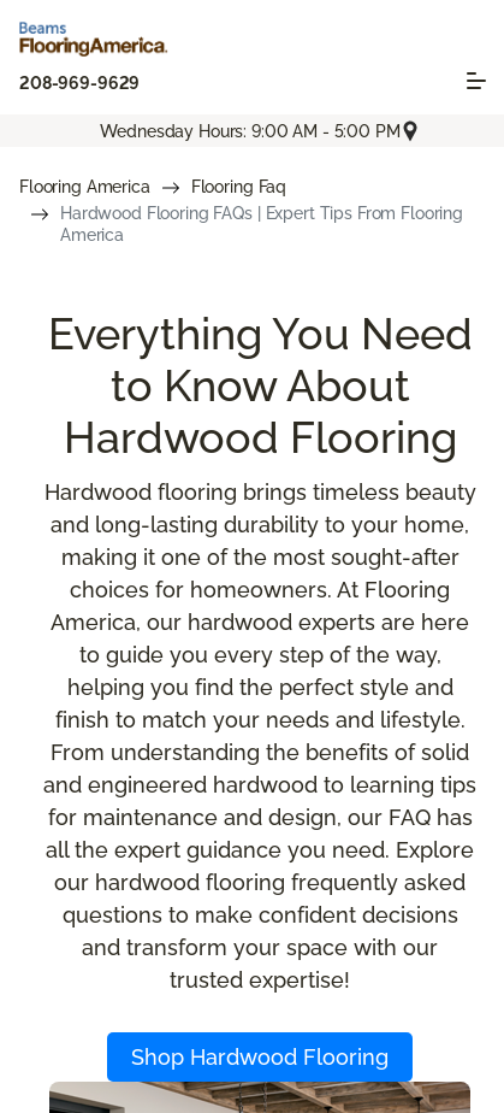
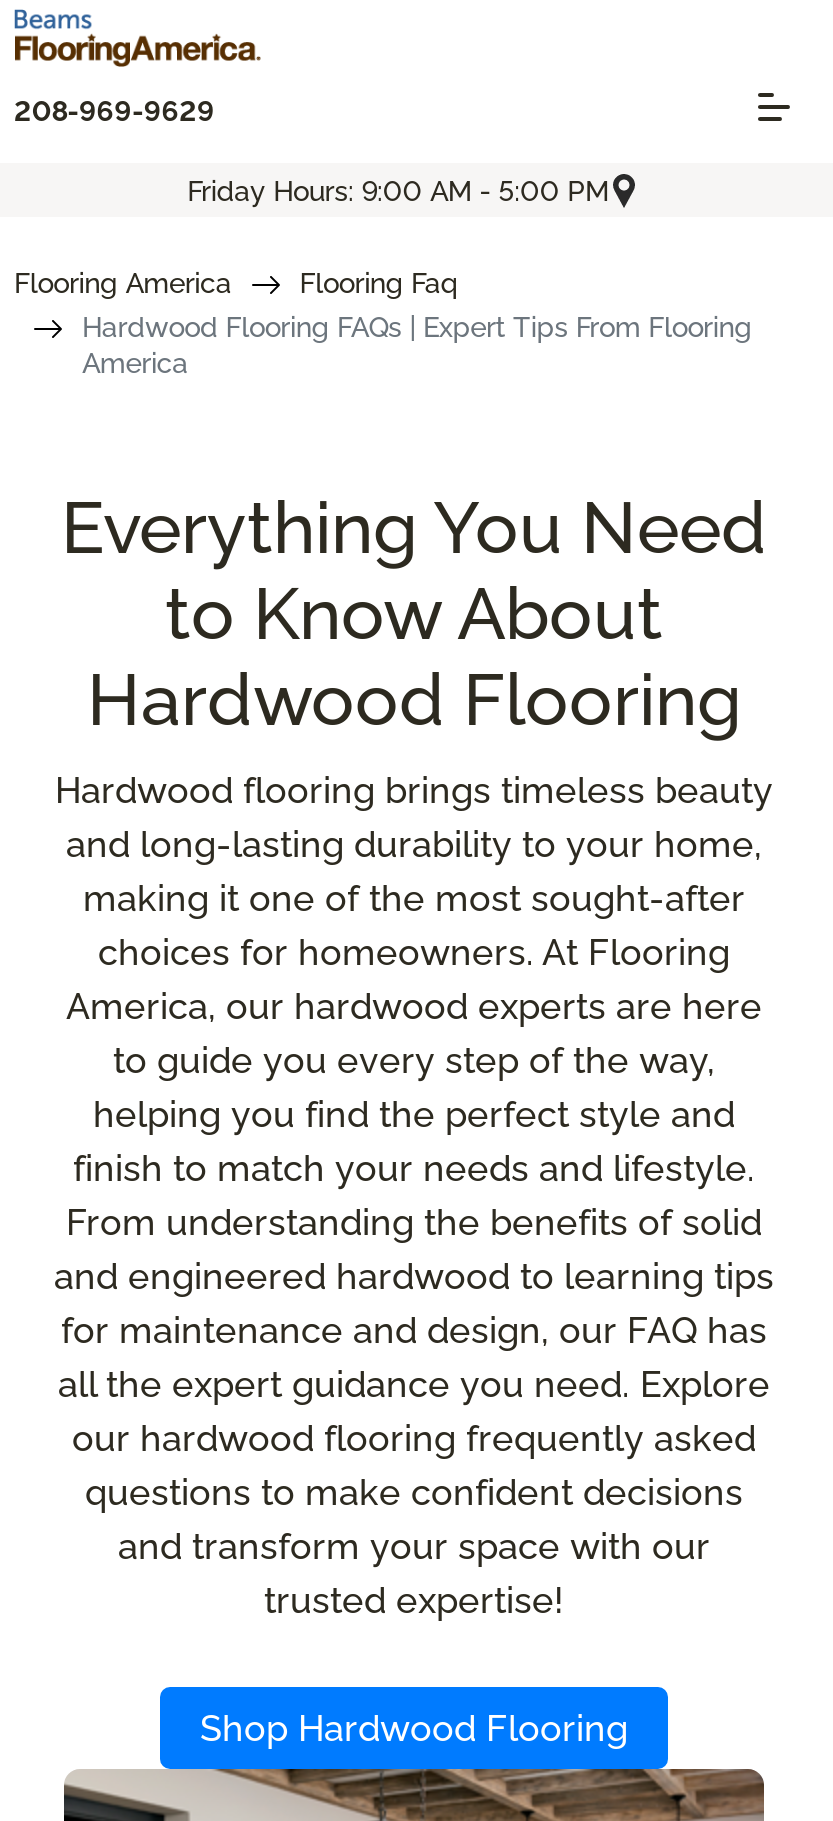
- Wednesday Hours: 9:00 AM - 5:00 PM
+ Friday Hours: 9:00 AM - 5:00 PM
